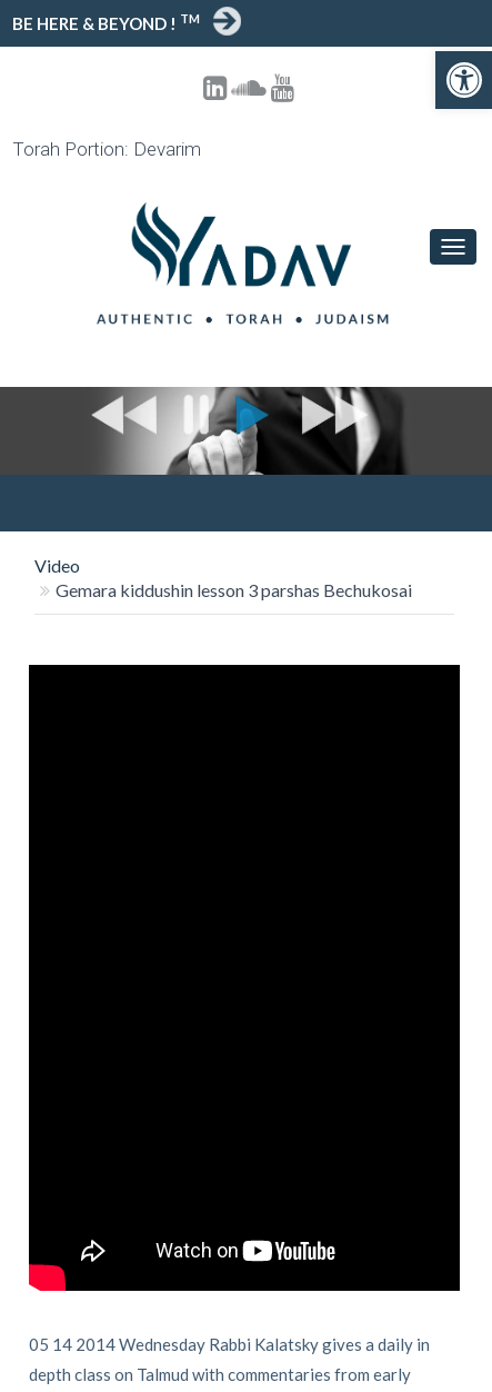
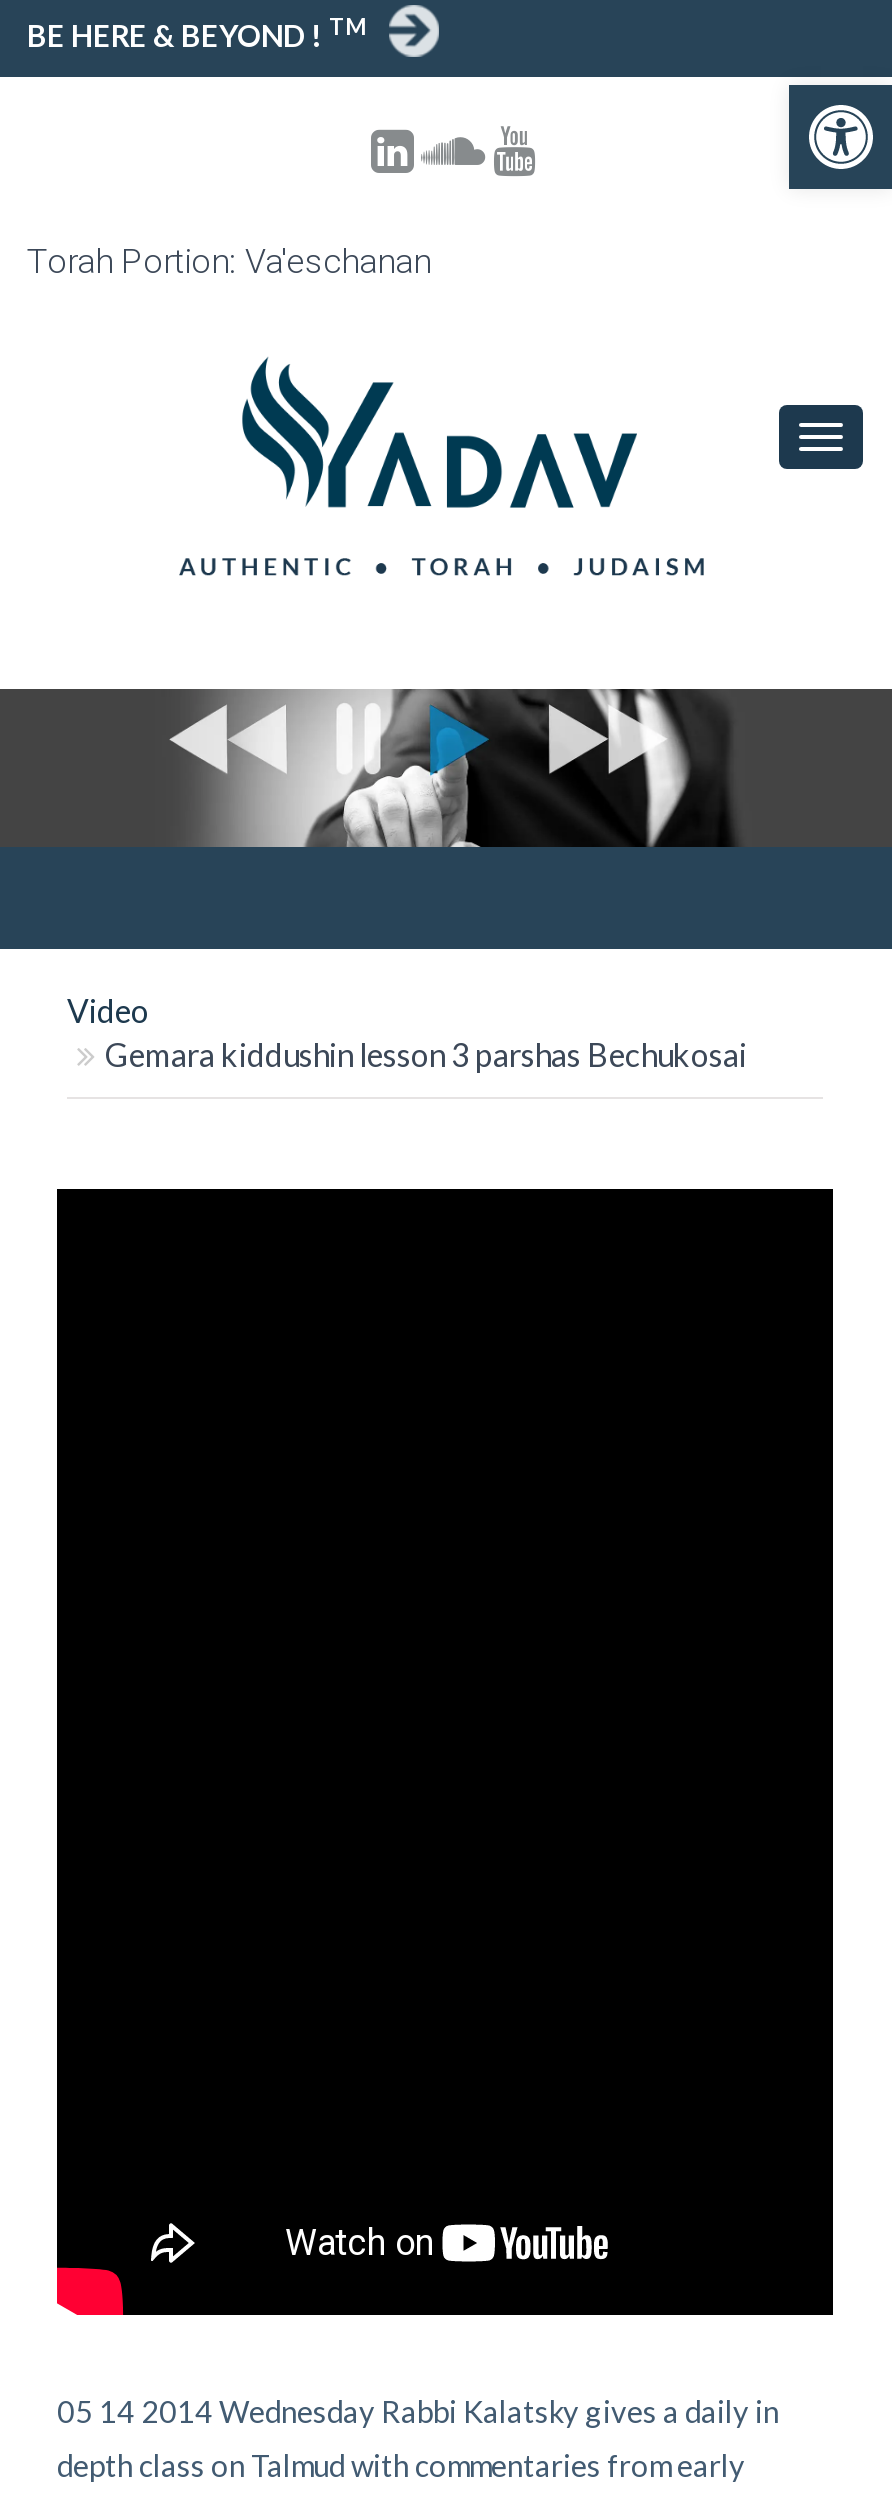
- Torah Portion: Devarim
+ Torah Portion: Va'eschanan
